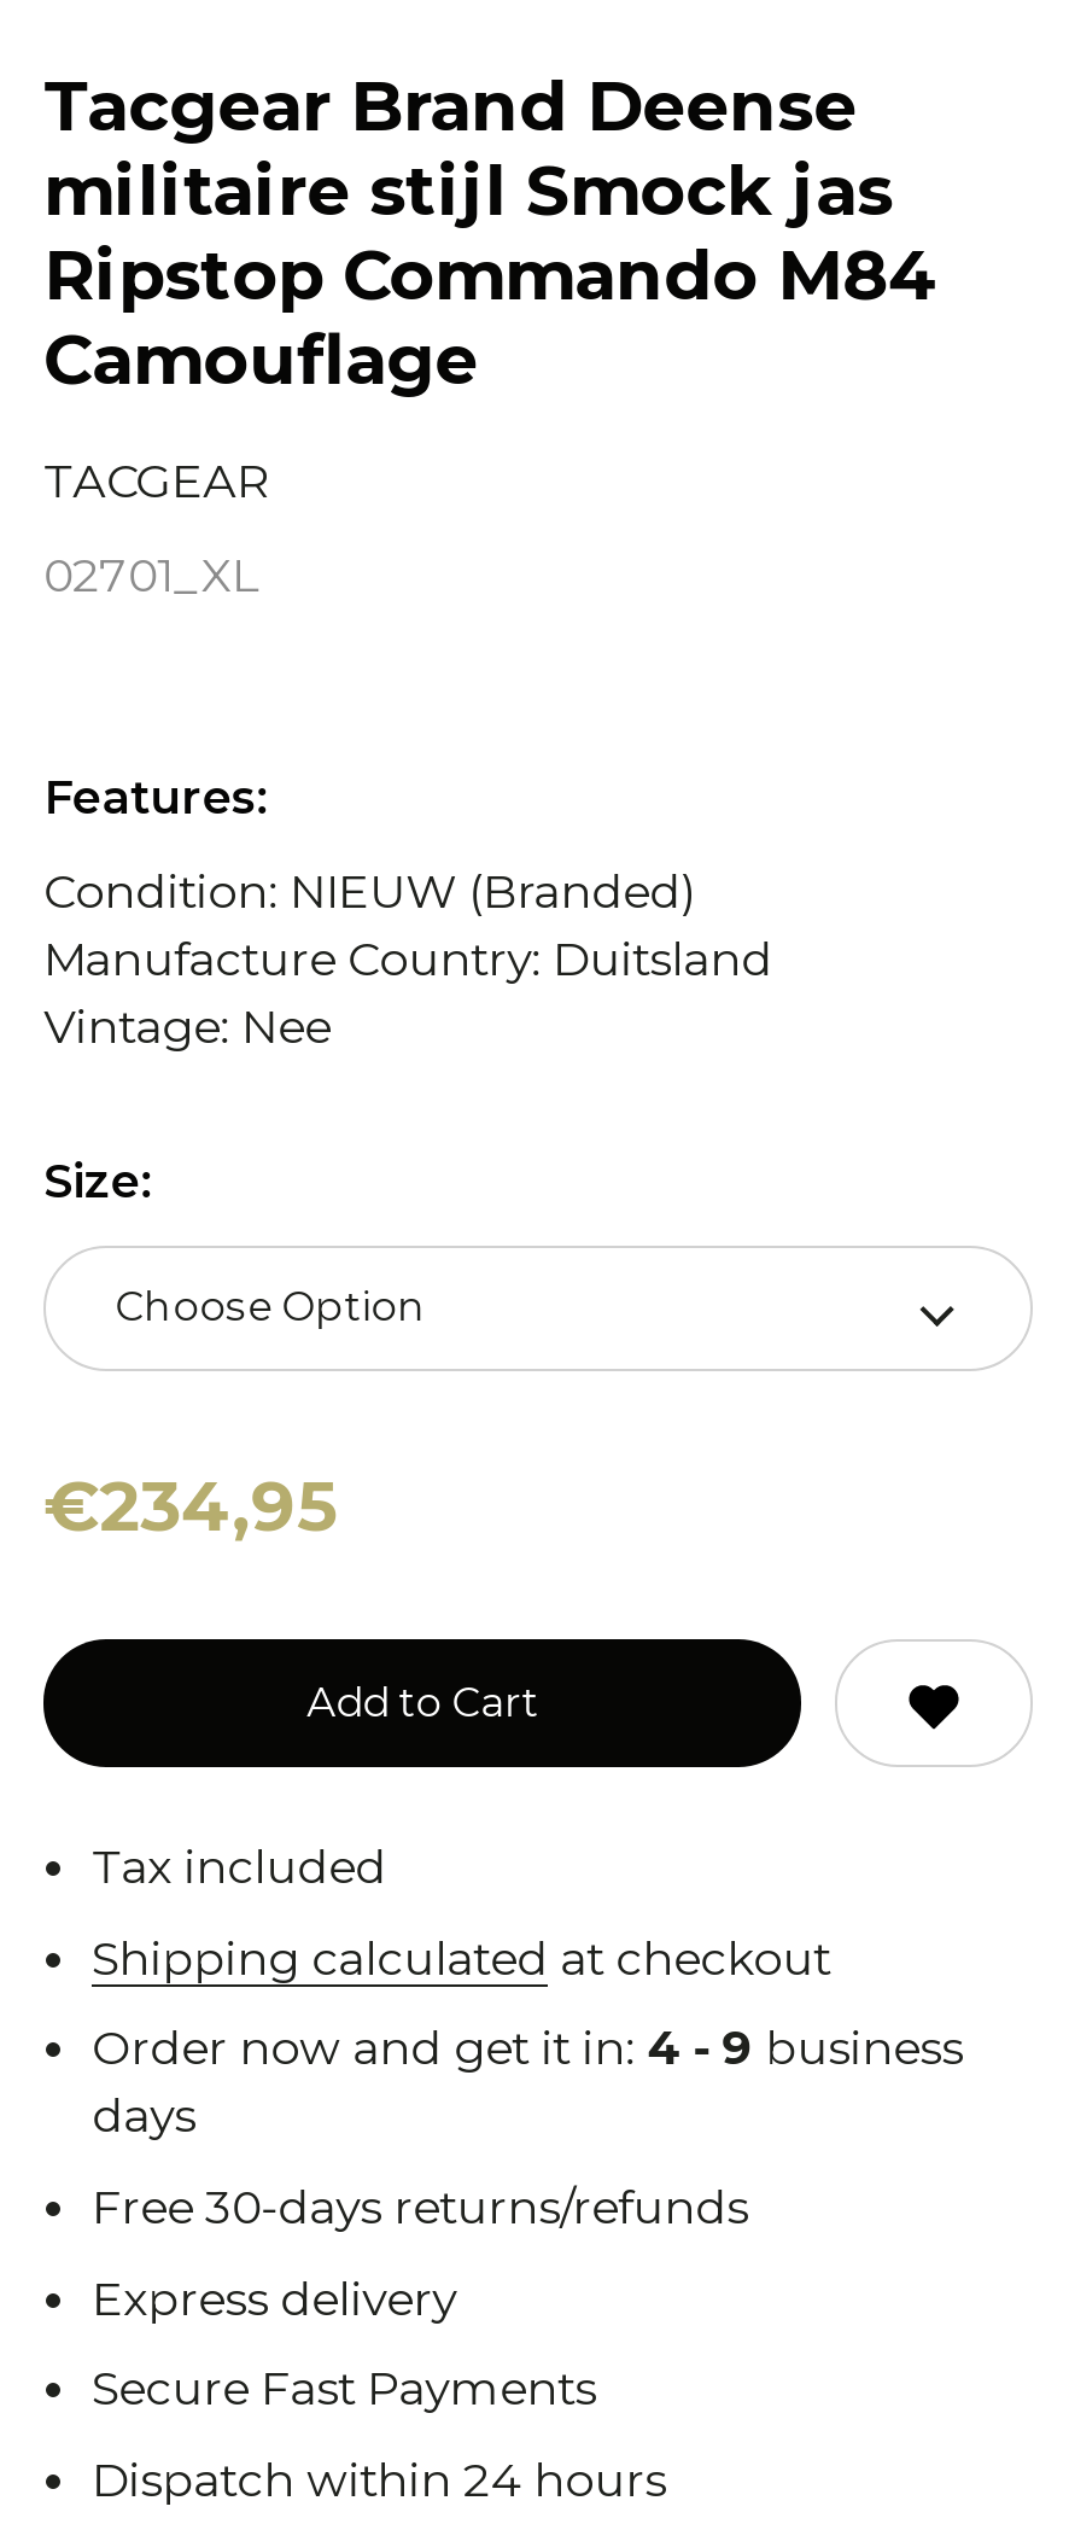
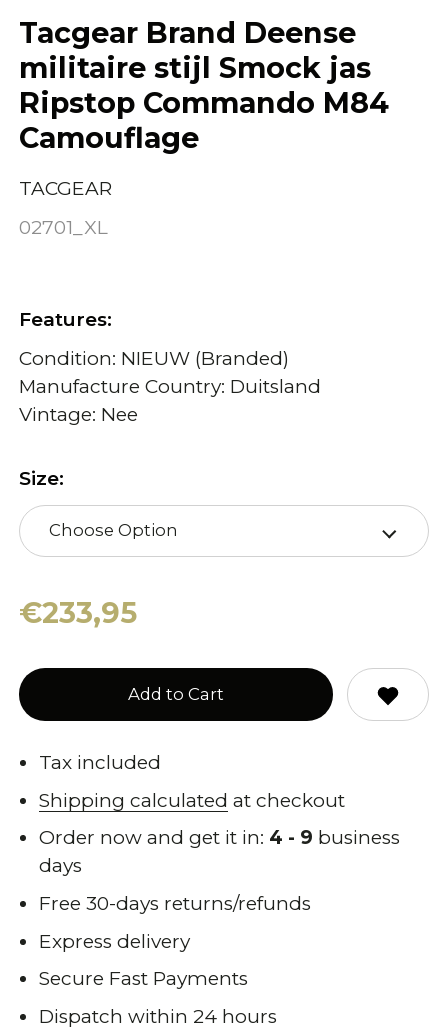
- €234,95
+ €233,95
